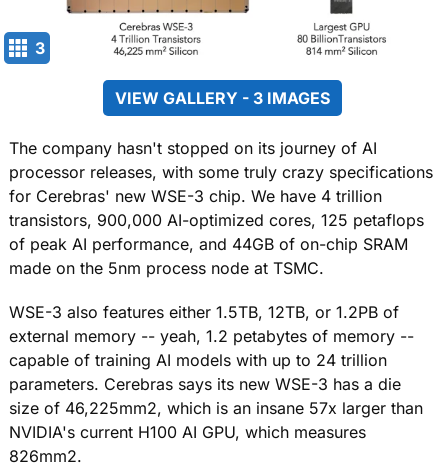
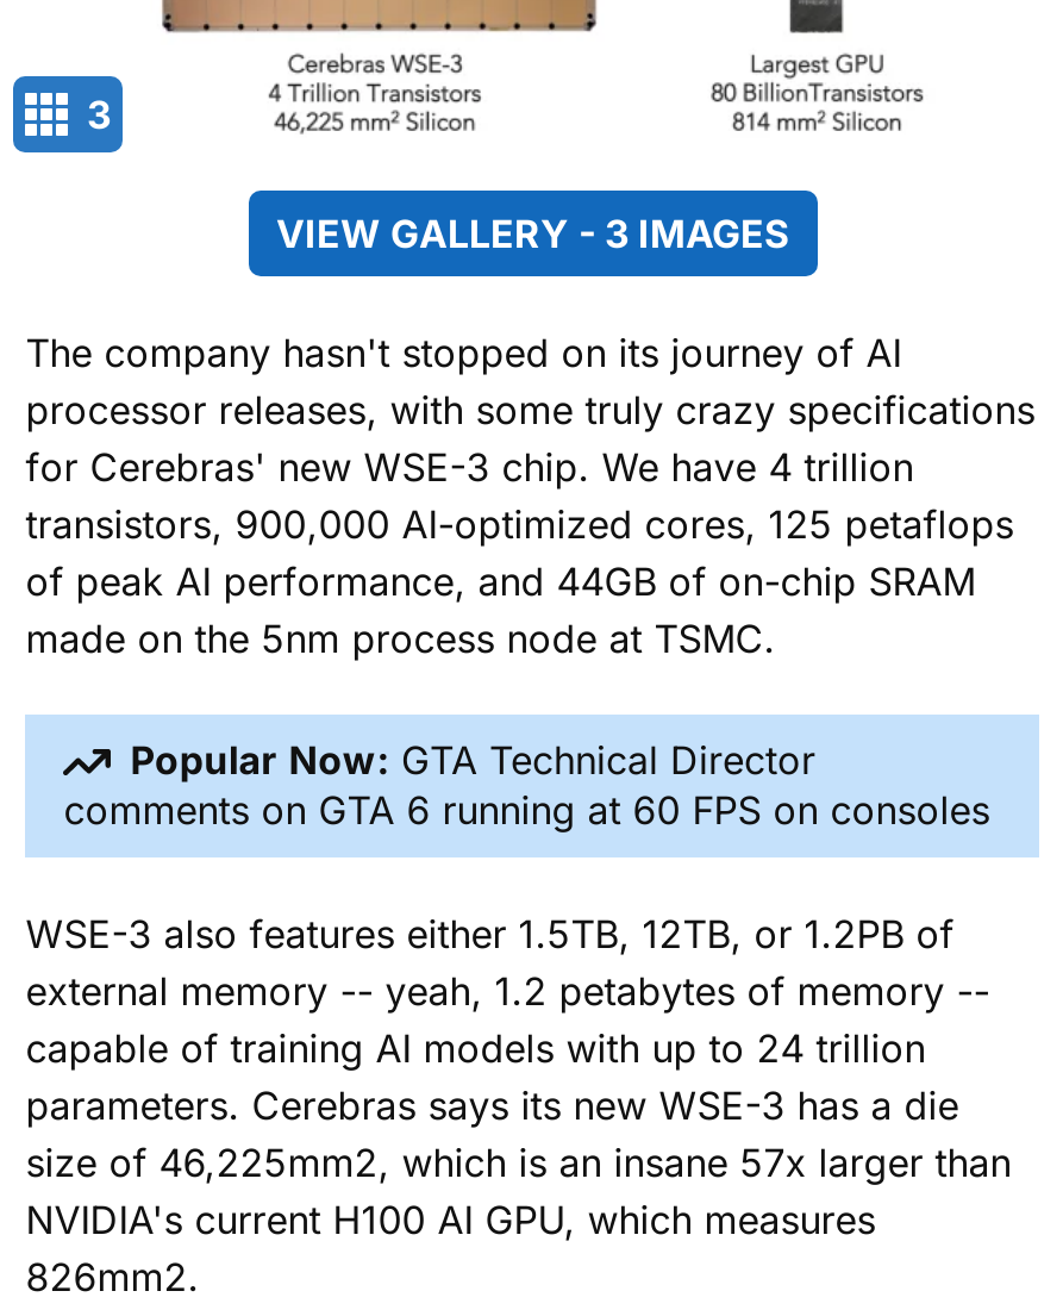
+ Popular Now: GTA Technical Director
+ comments on GTA 6 running at 60 FPS on consoles
